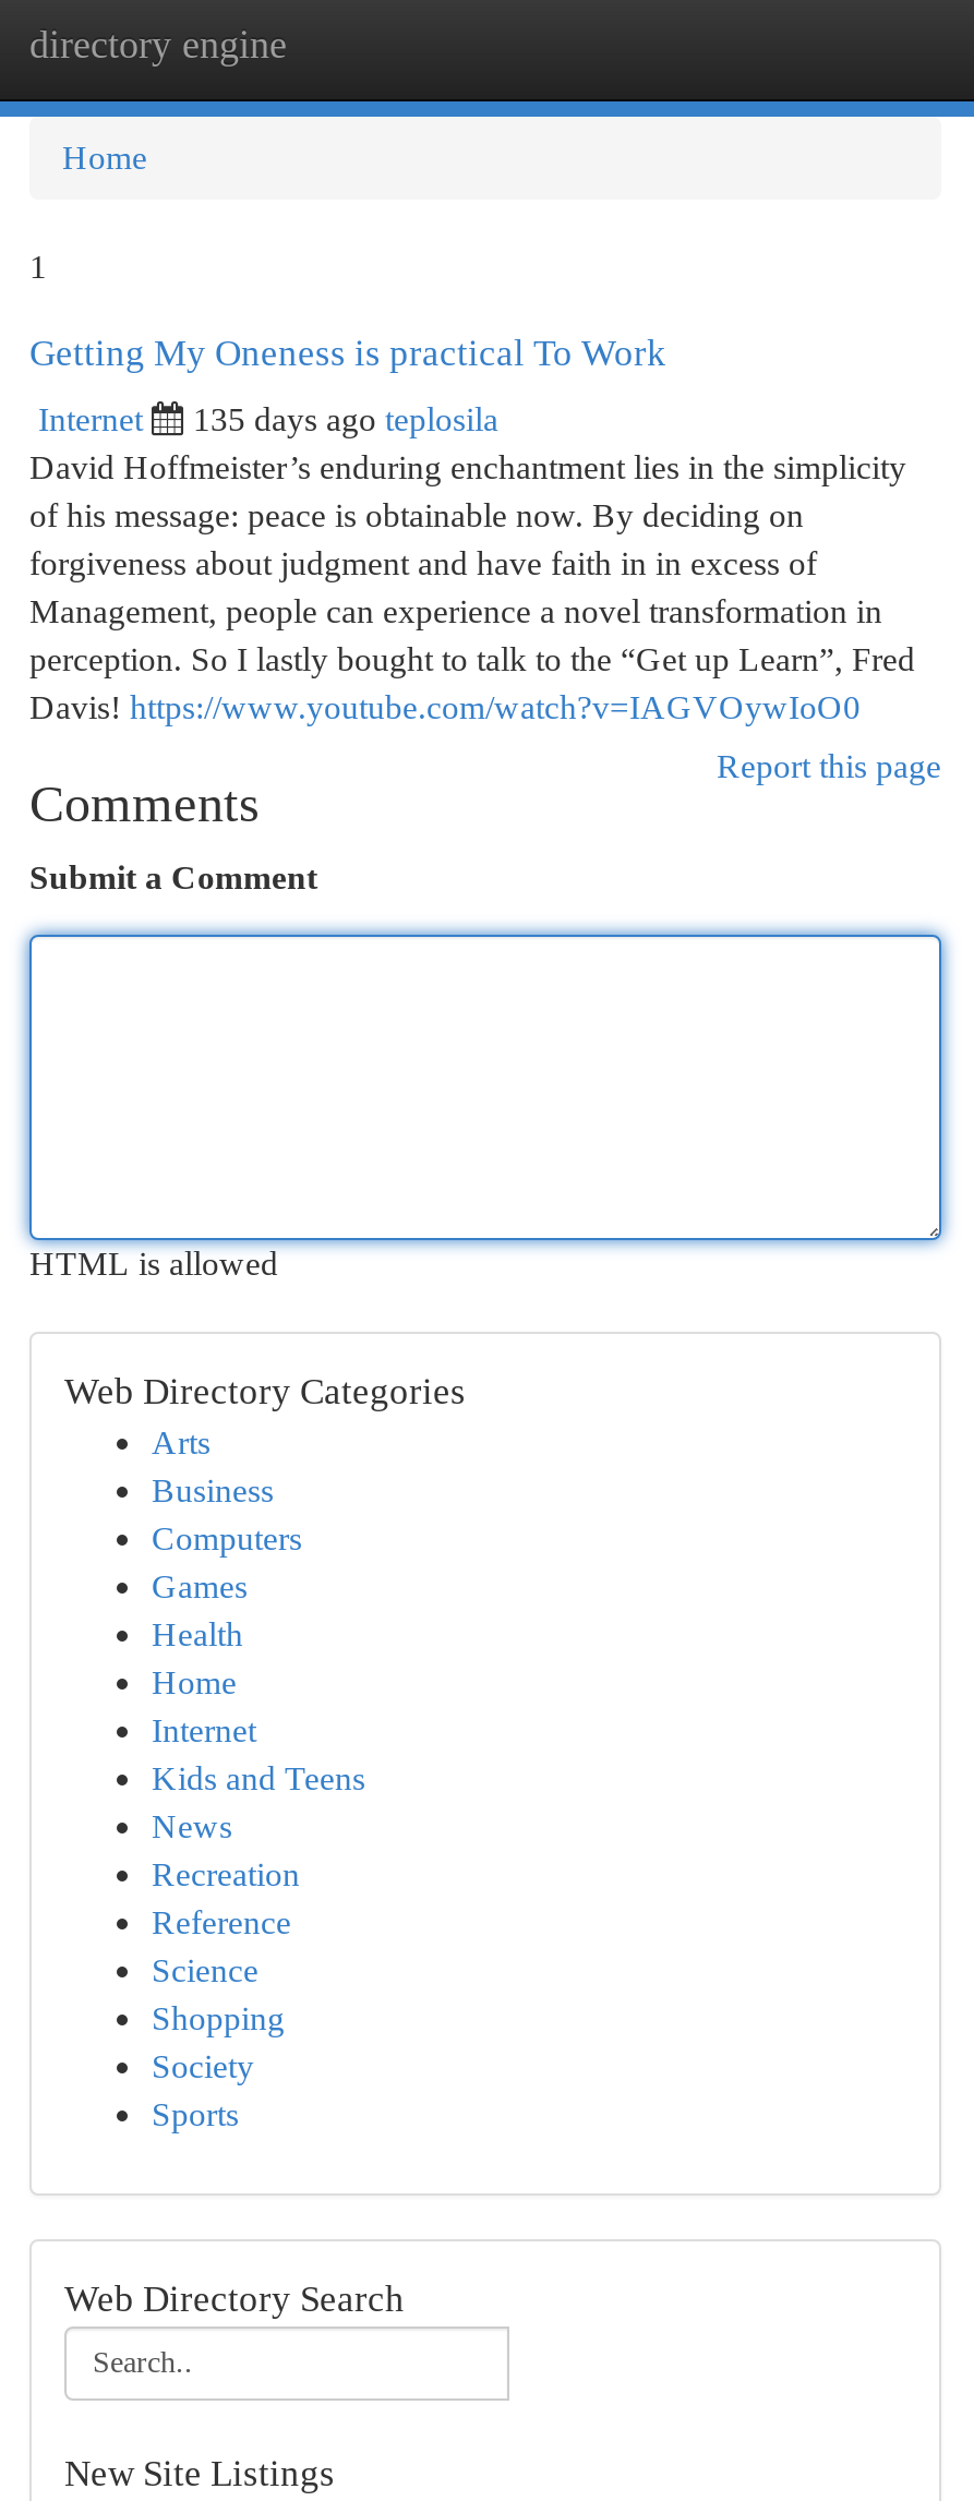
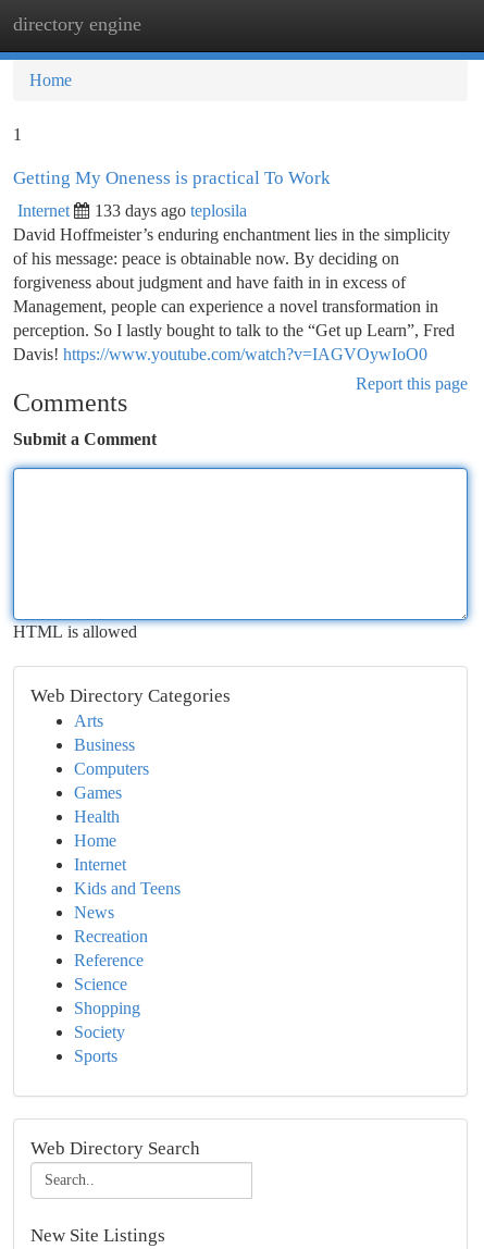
- 135 days ago teplosila
+ 133 days ago teplosila
